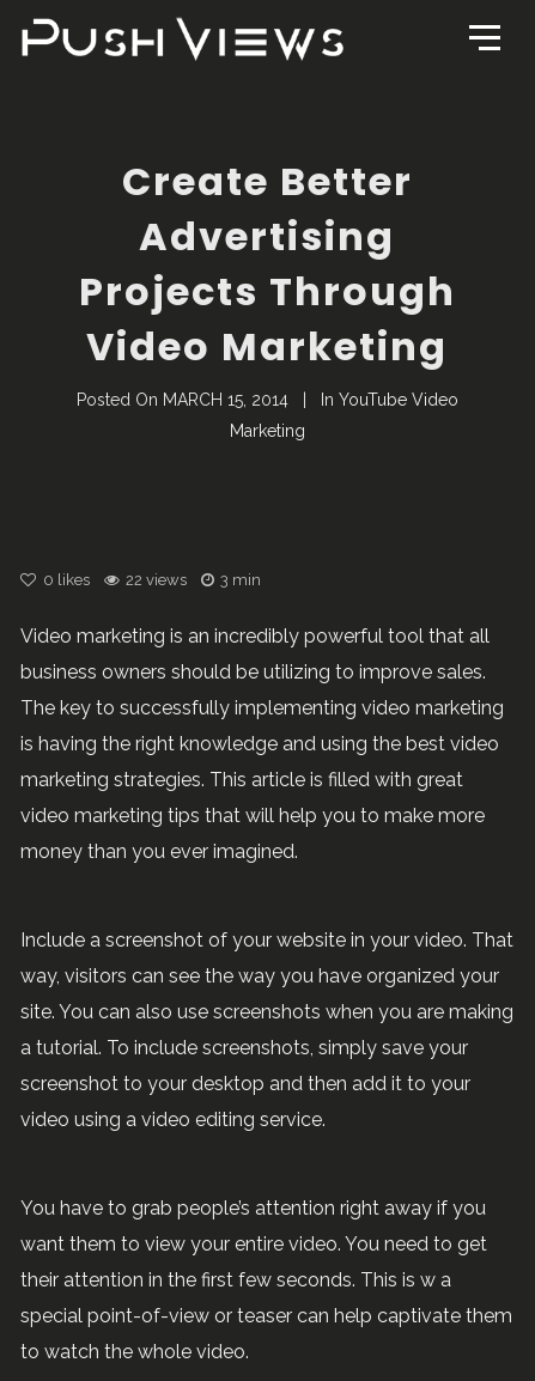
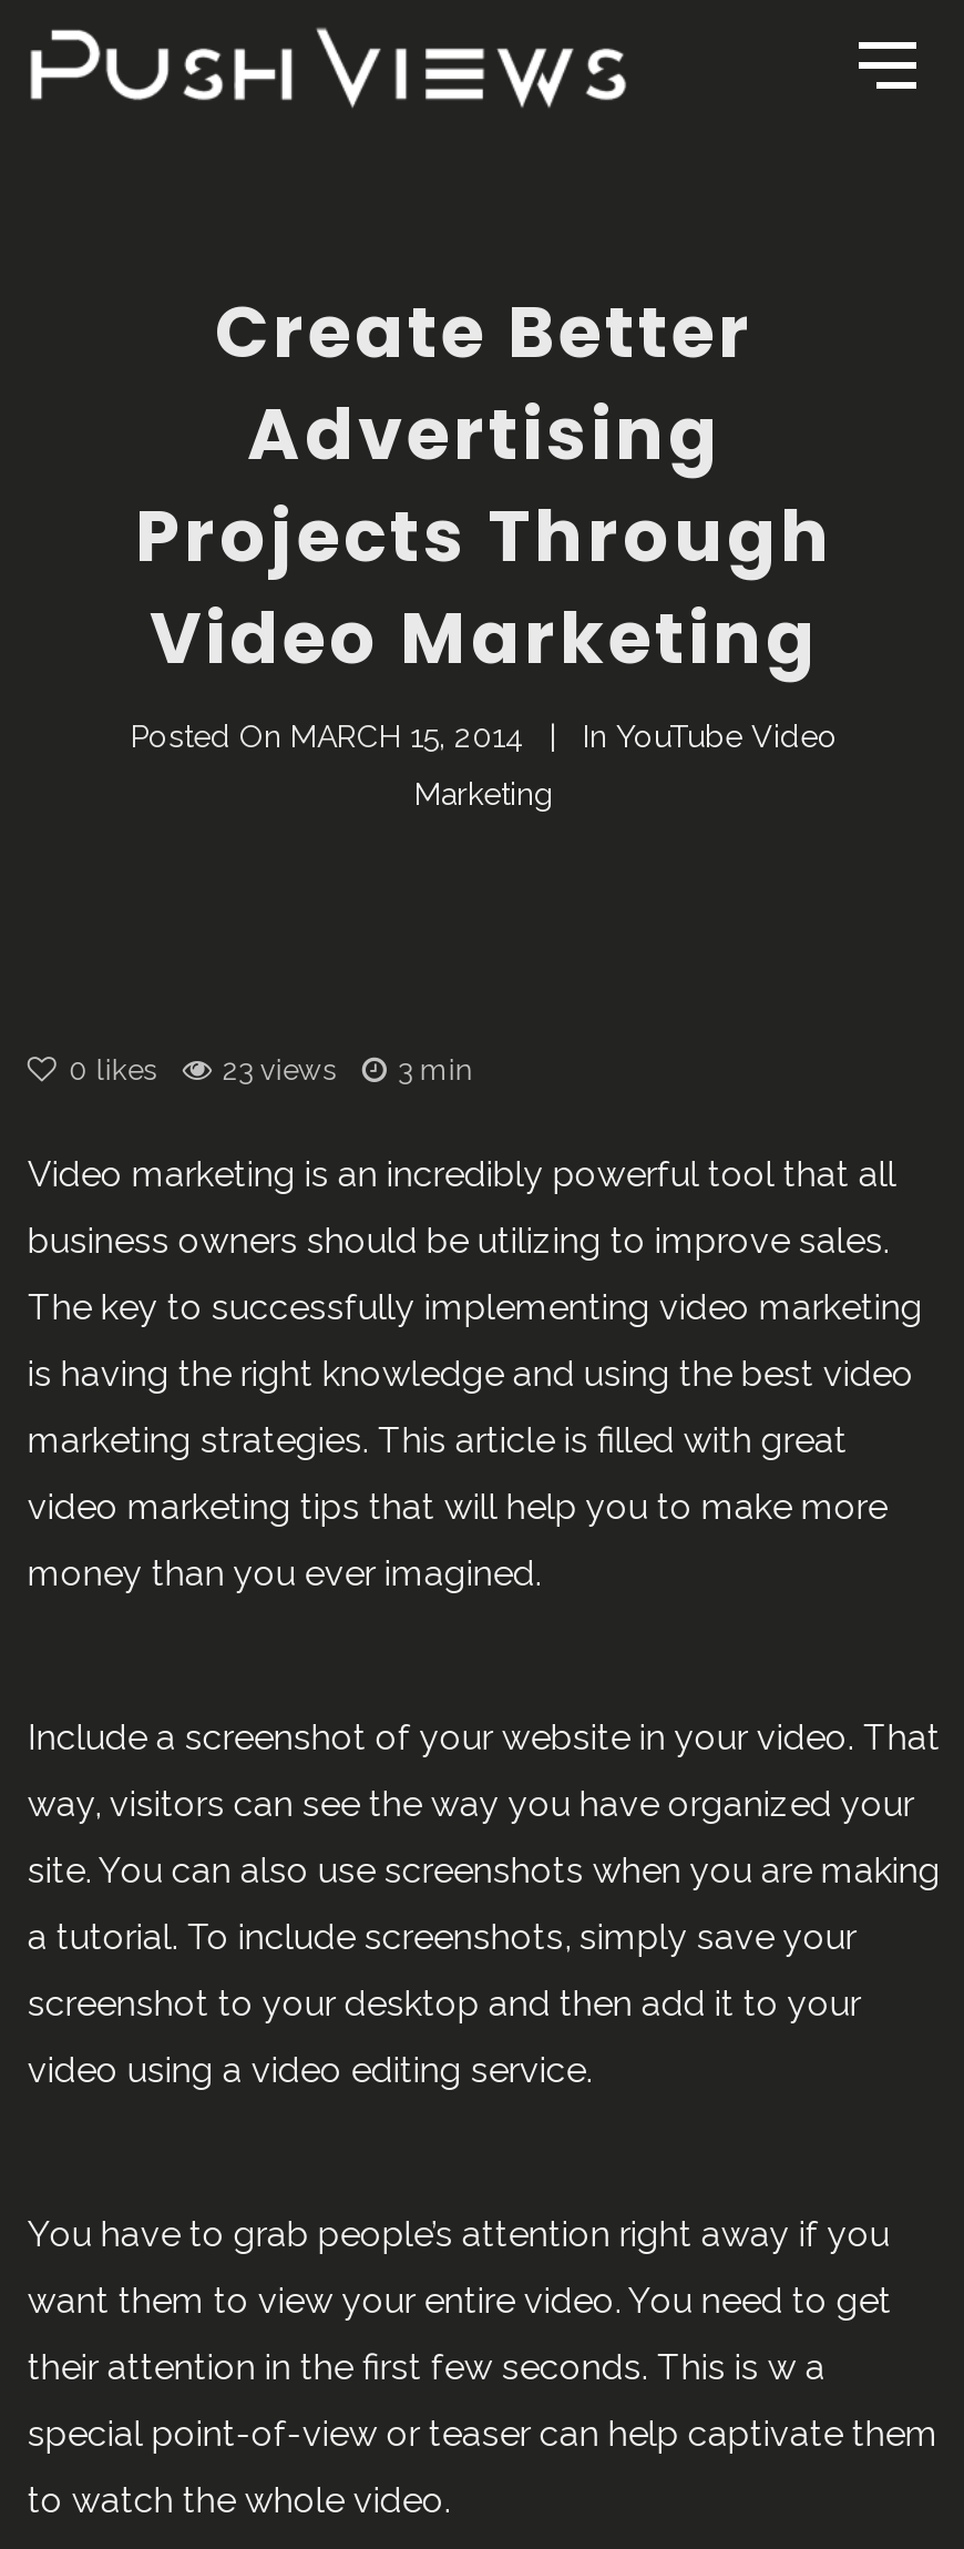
- 0 likes 22 views 3 min
+ 0 likes 23 views 3 min
